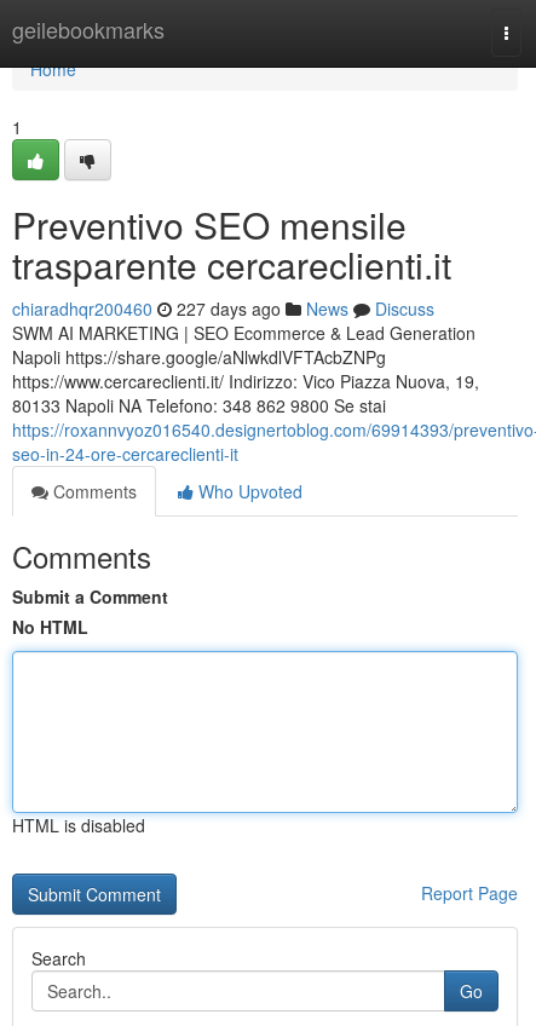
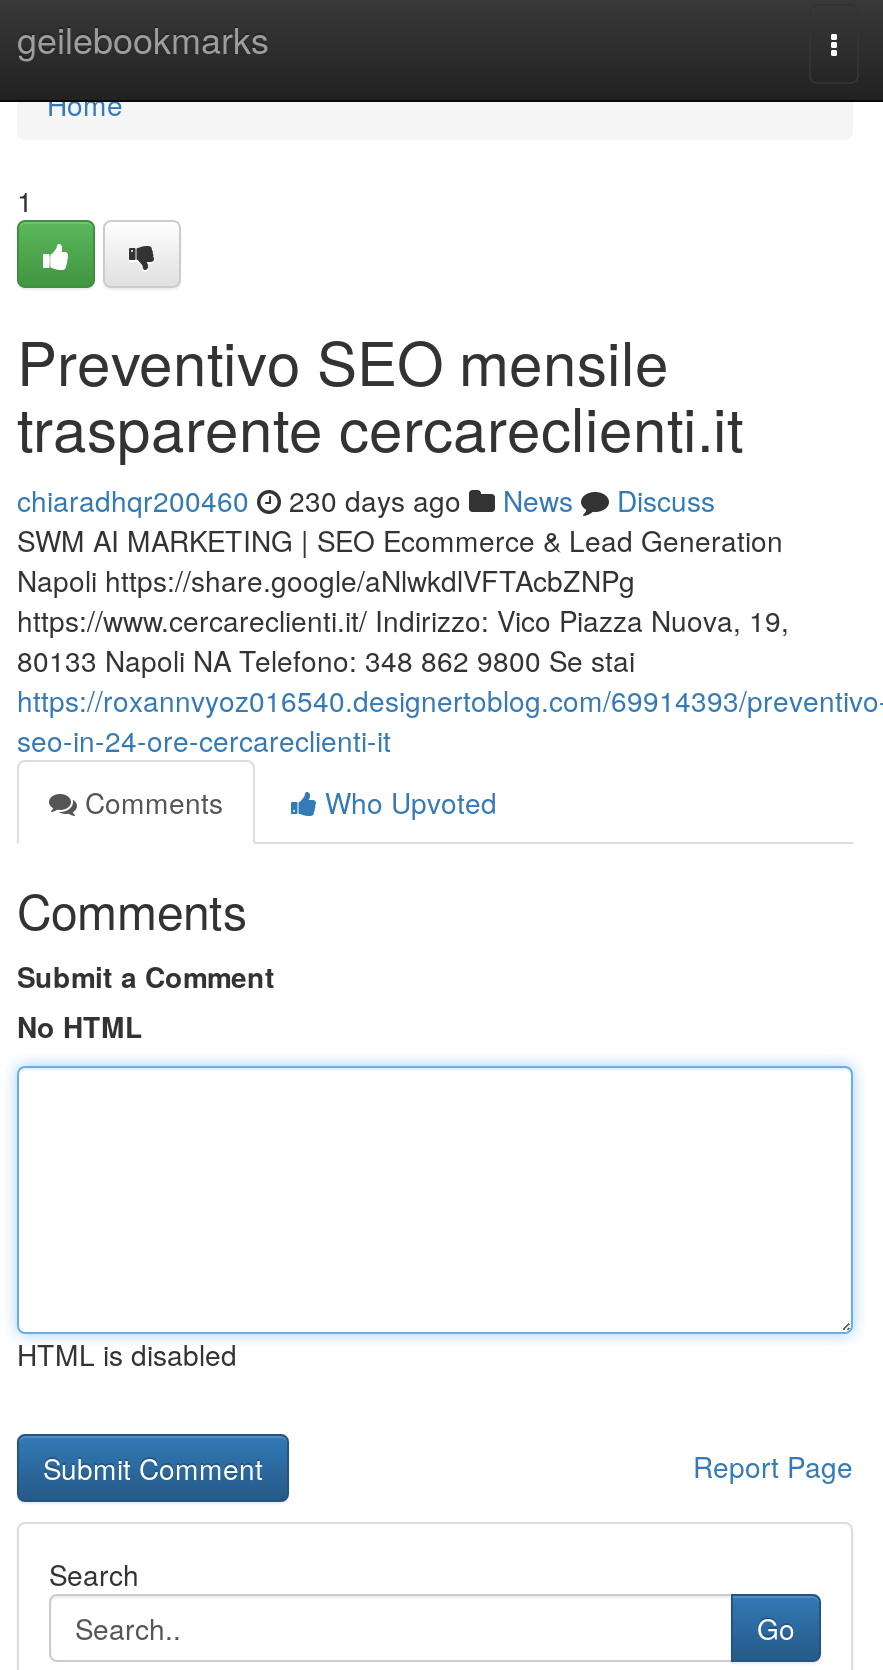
- chiaradhqr200460 227 days ago News Discuss
+ chiaradhqr200460 230 days ago News Discuss
